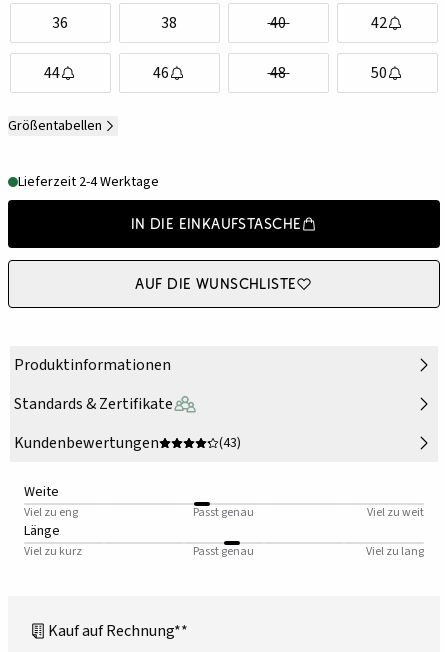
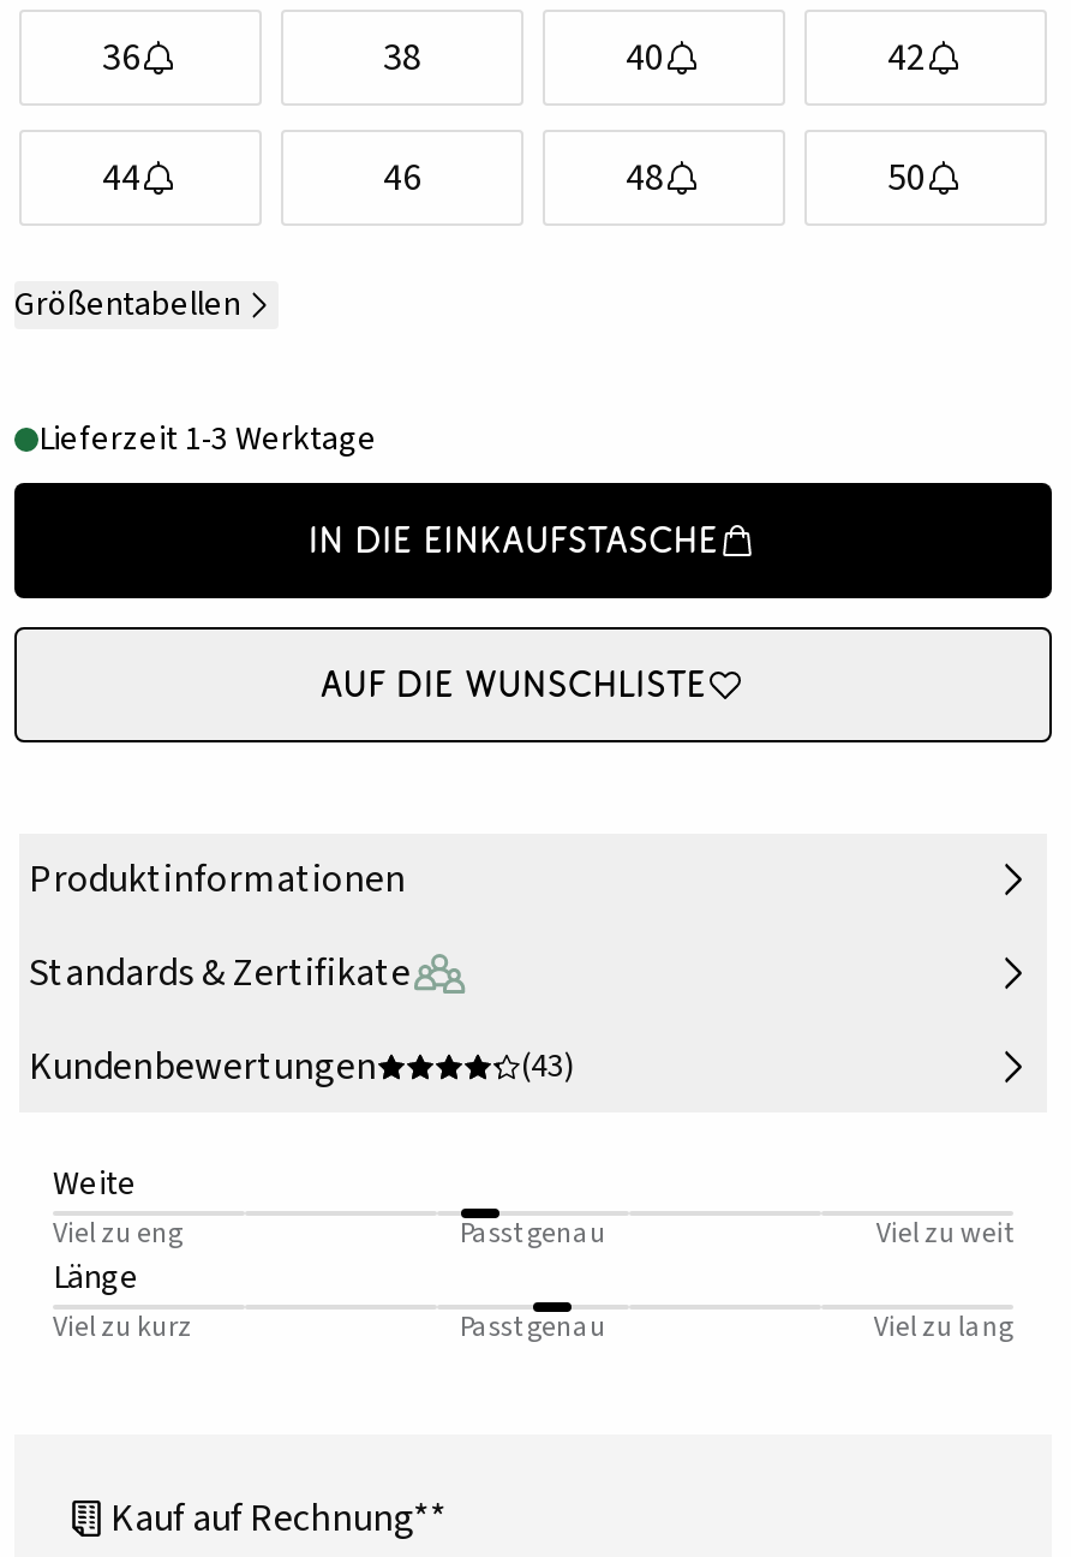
- Lieferzeit 2-4 Werktage
+ Lieferzeit 1-3 Werktage
